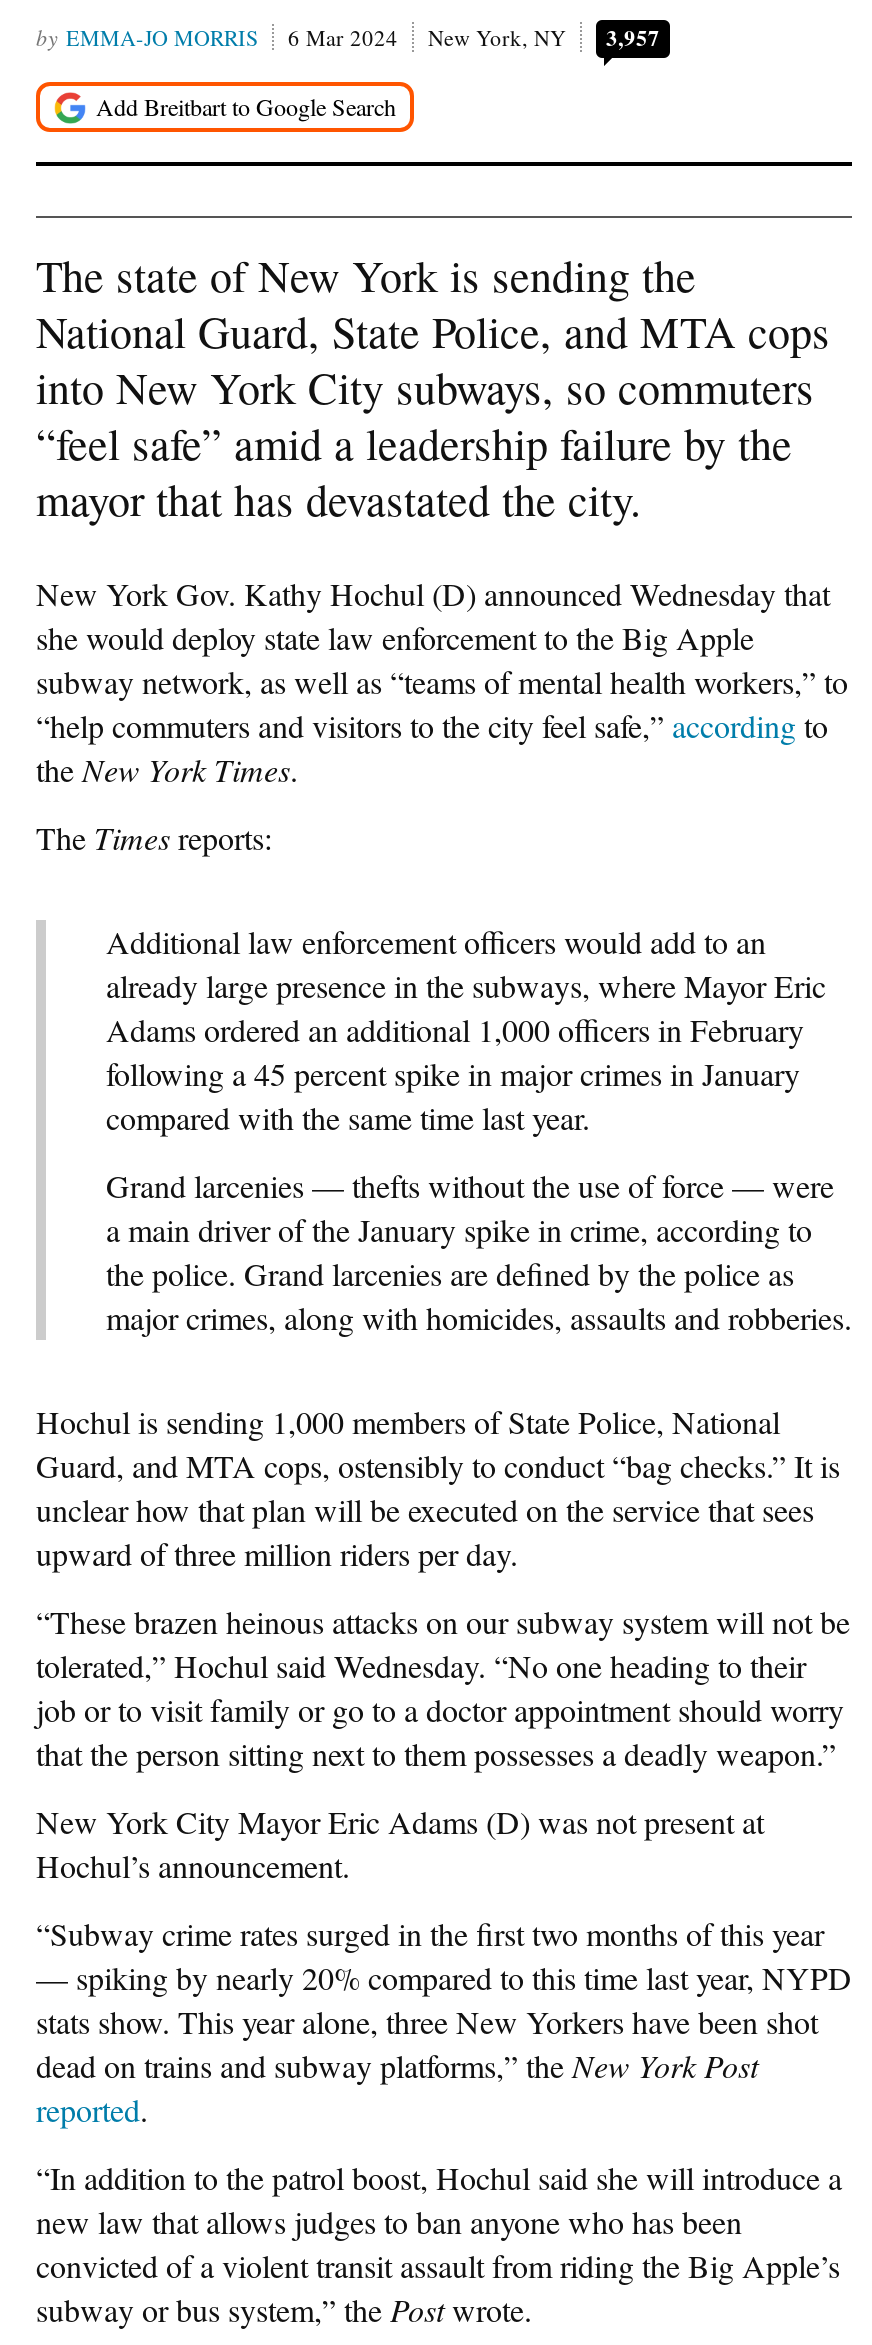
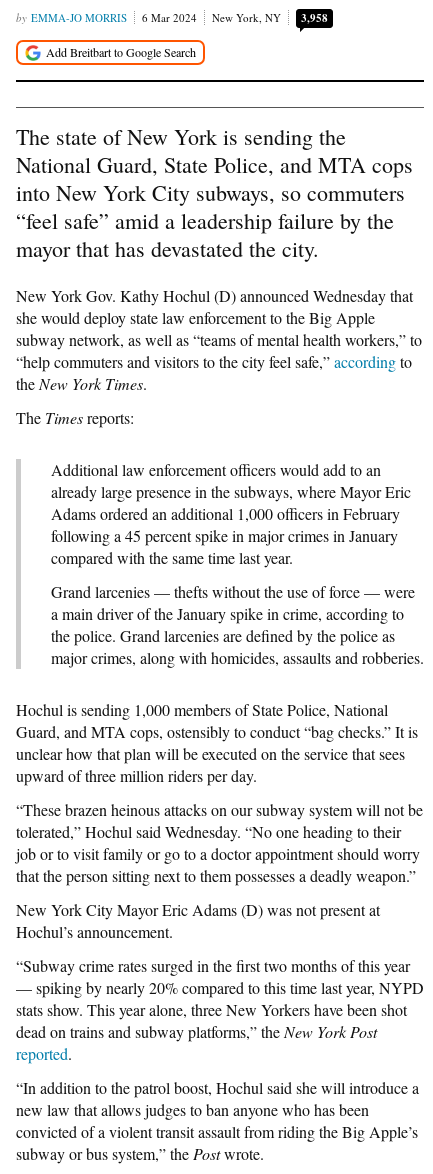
- EMMA-JO MORRIS 6 Mar 2024 New York, NY 3,957
+ EMMA-JO MORRIS 6 Mar 2024 New York, NY 3,958
